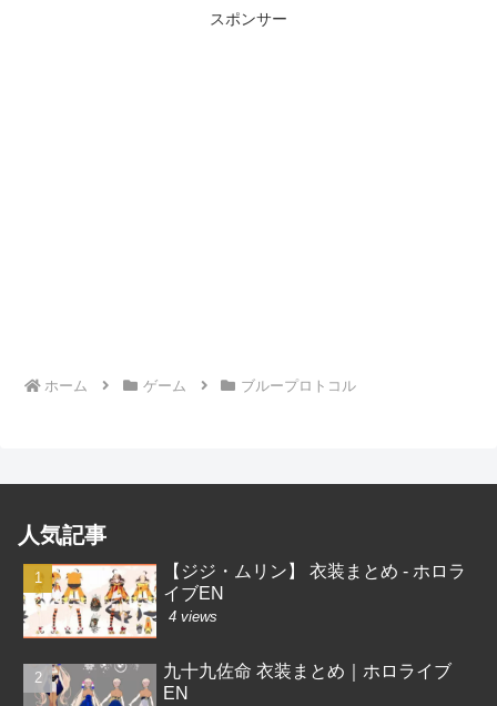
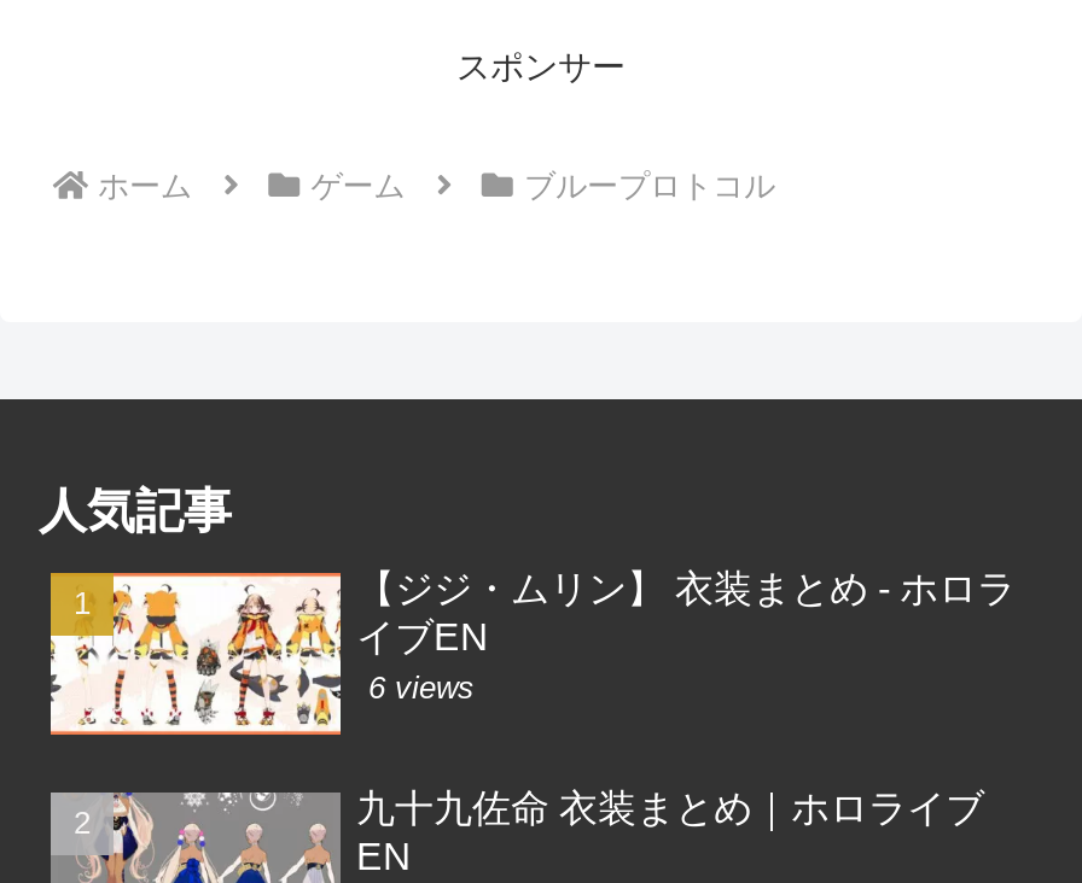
- 4 views
+ 6 views
